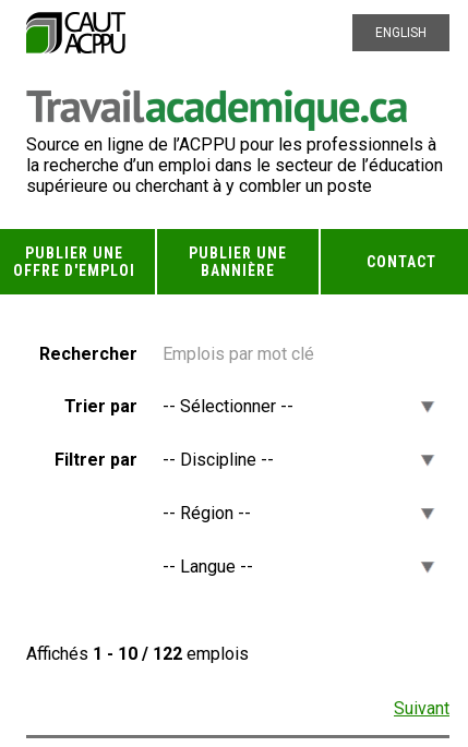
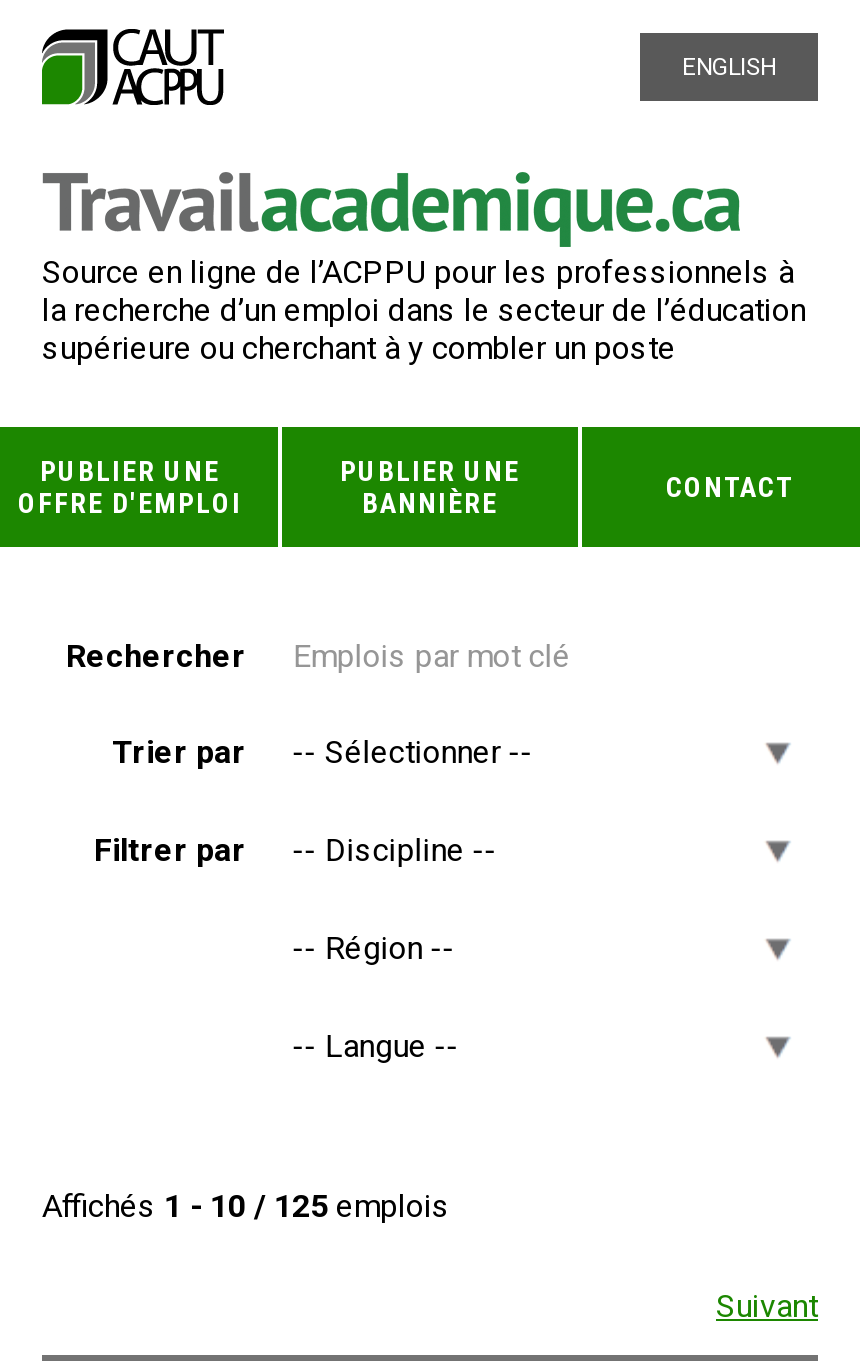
- Affichés 1 - 10 / 122 emplois
+ Affichés 1 - 10 / 125 emplois
